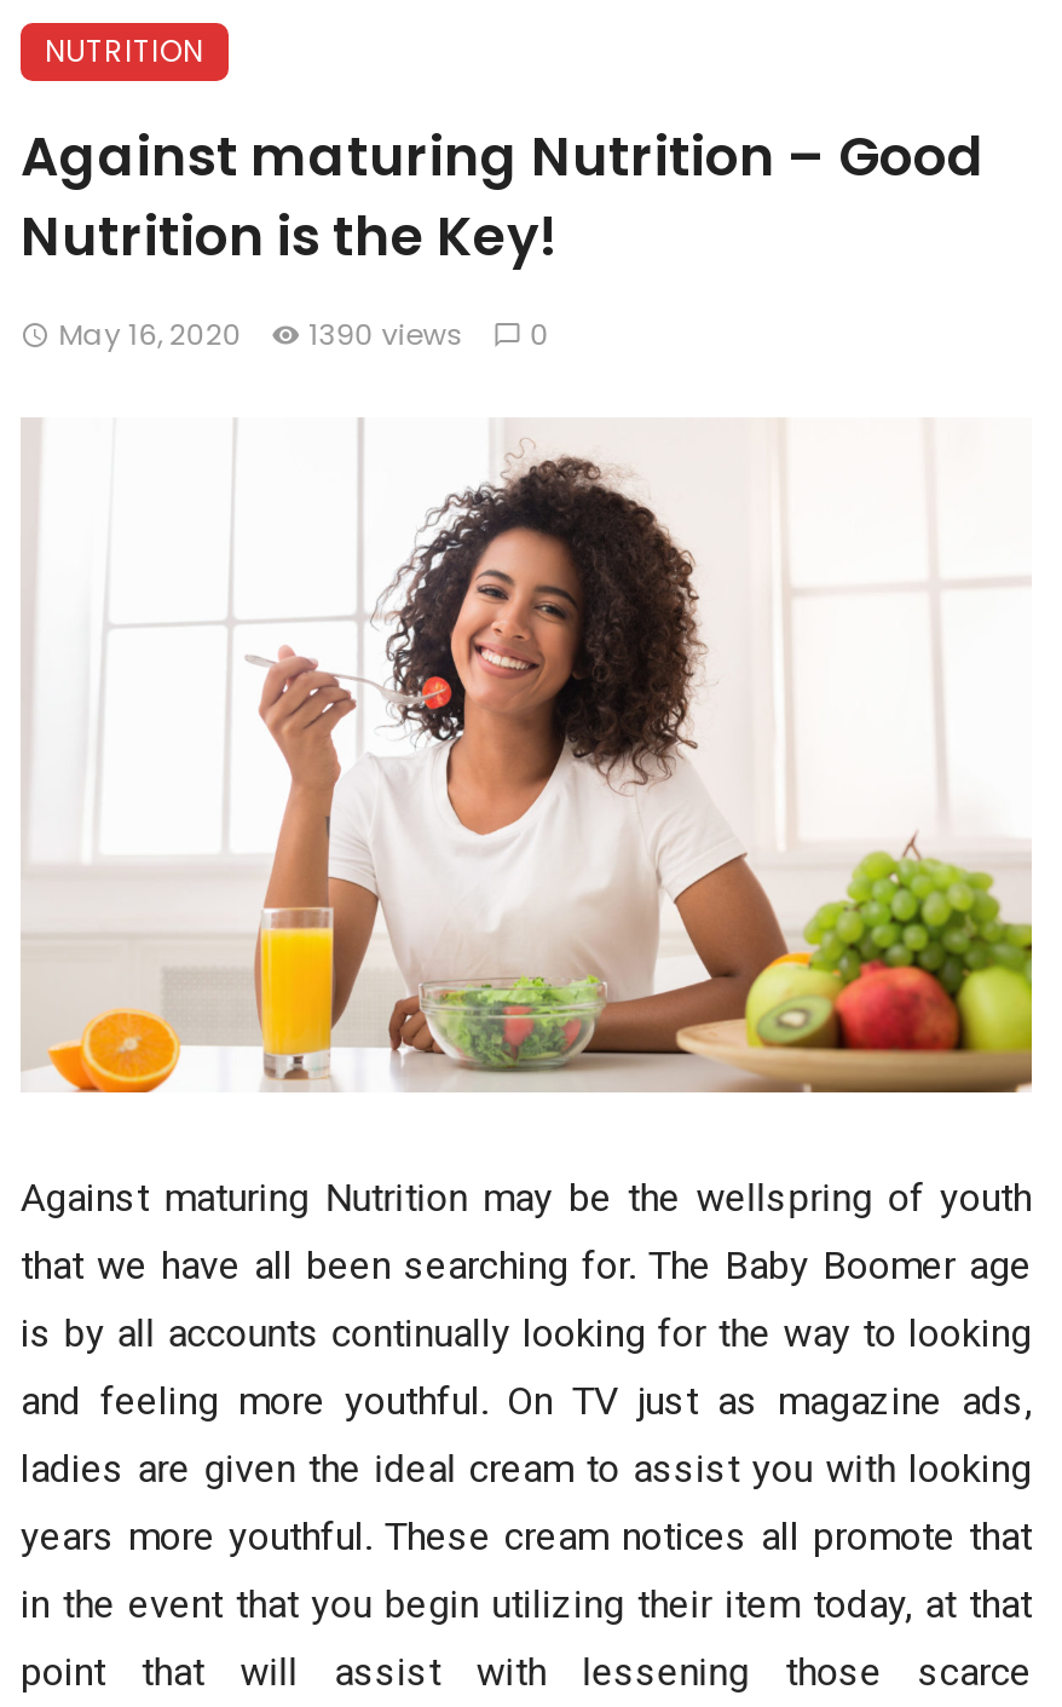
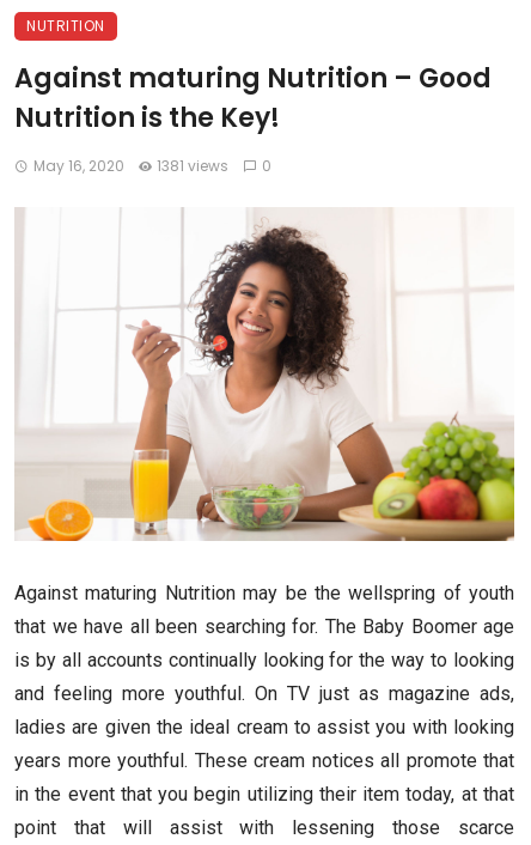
- May 16, 2020 1390 views 0
+ May 16, 2020 1381 views 0
